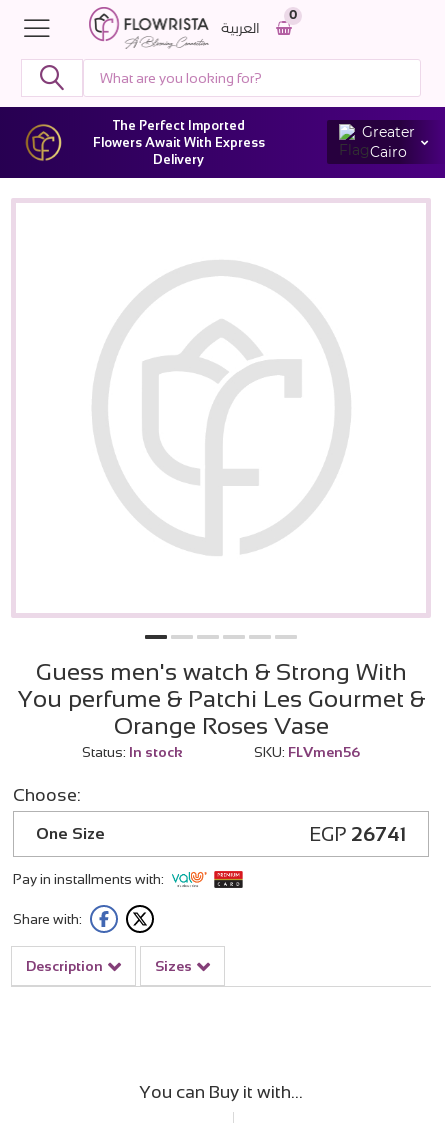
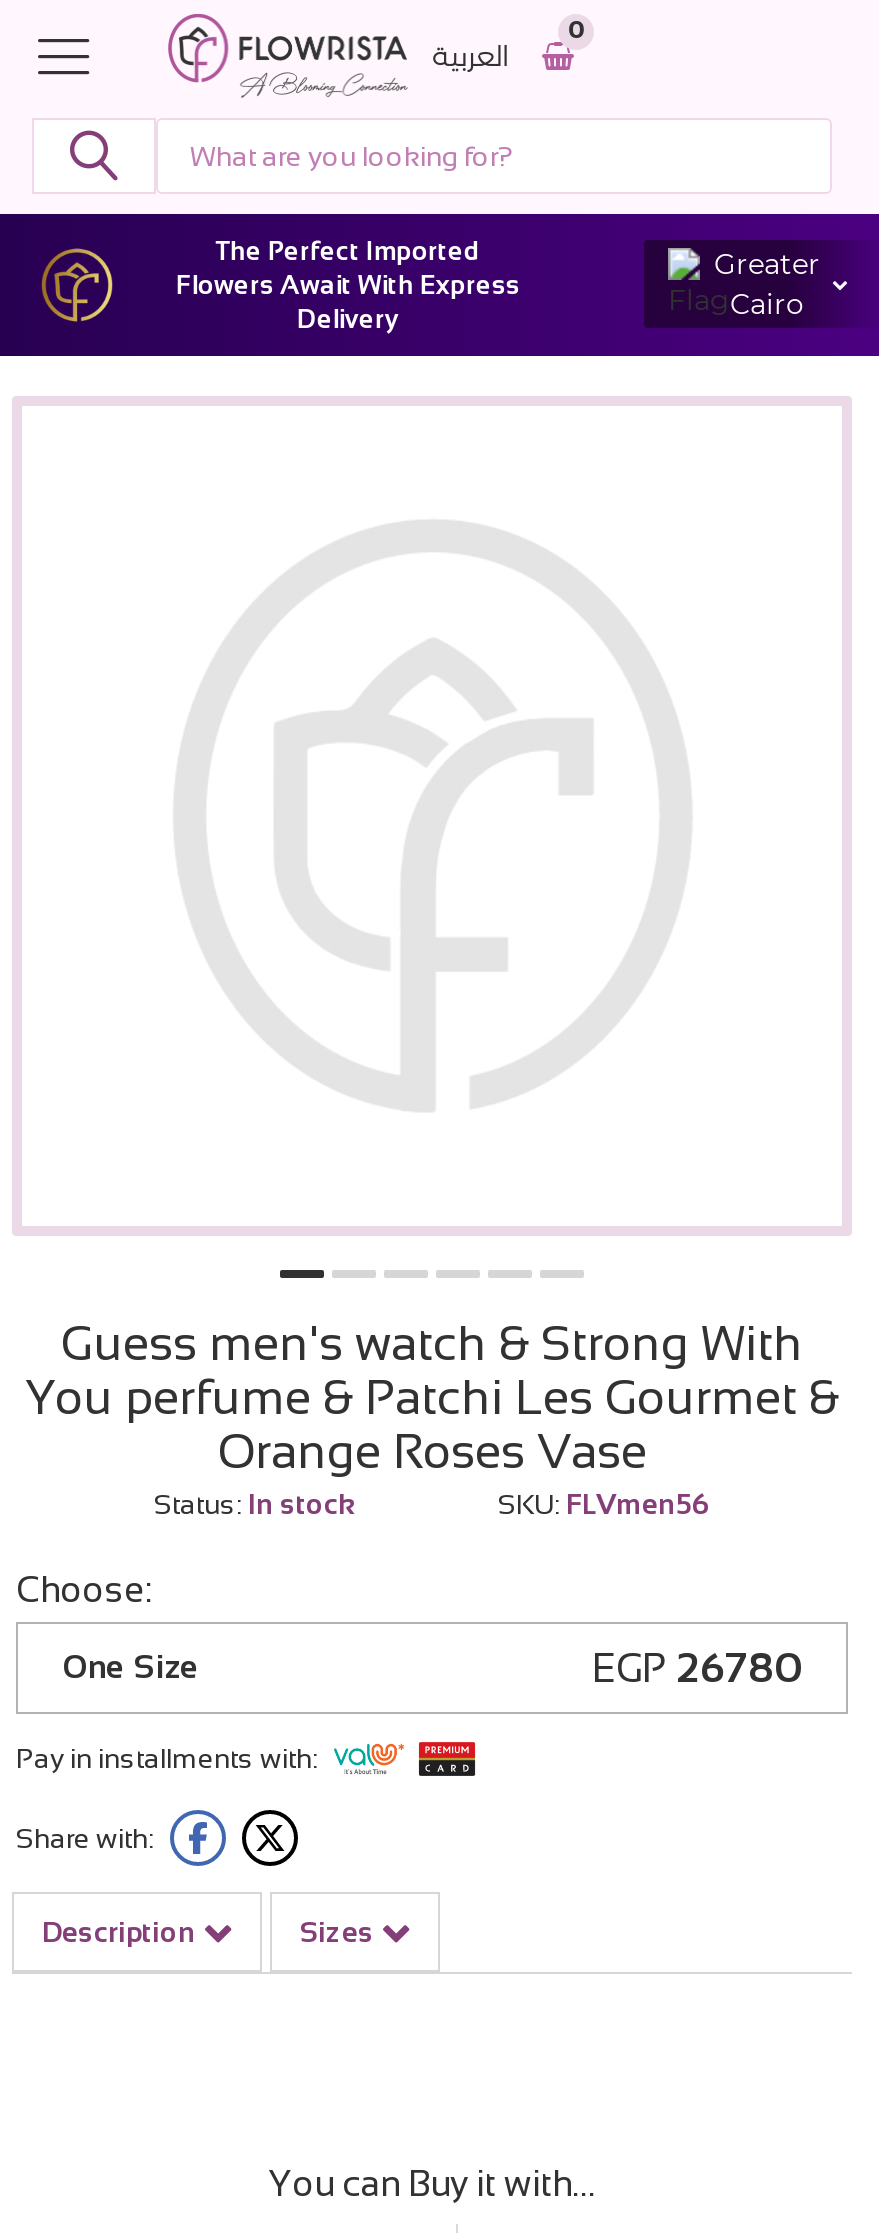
- EGP 26741
+ EGP 26780
